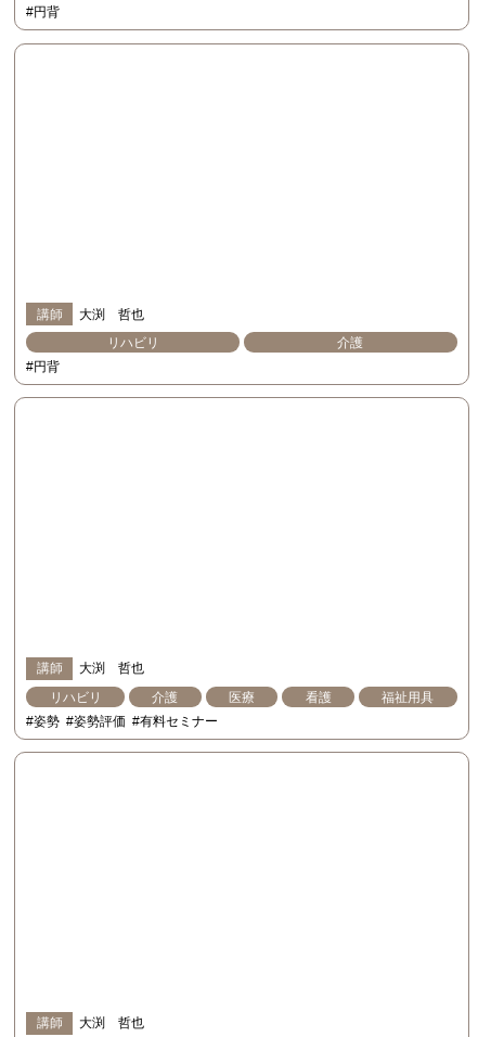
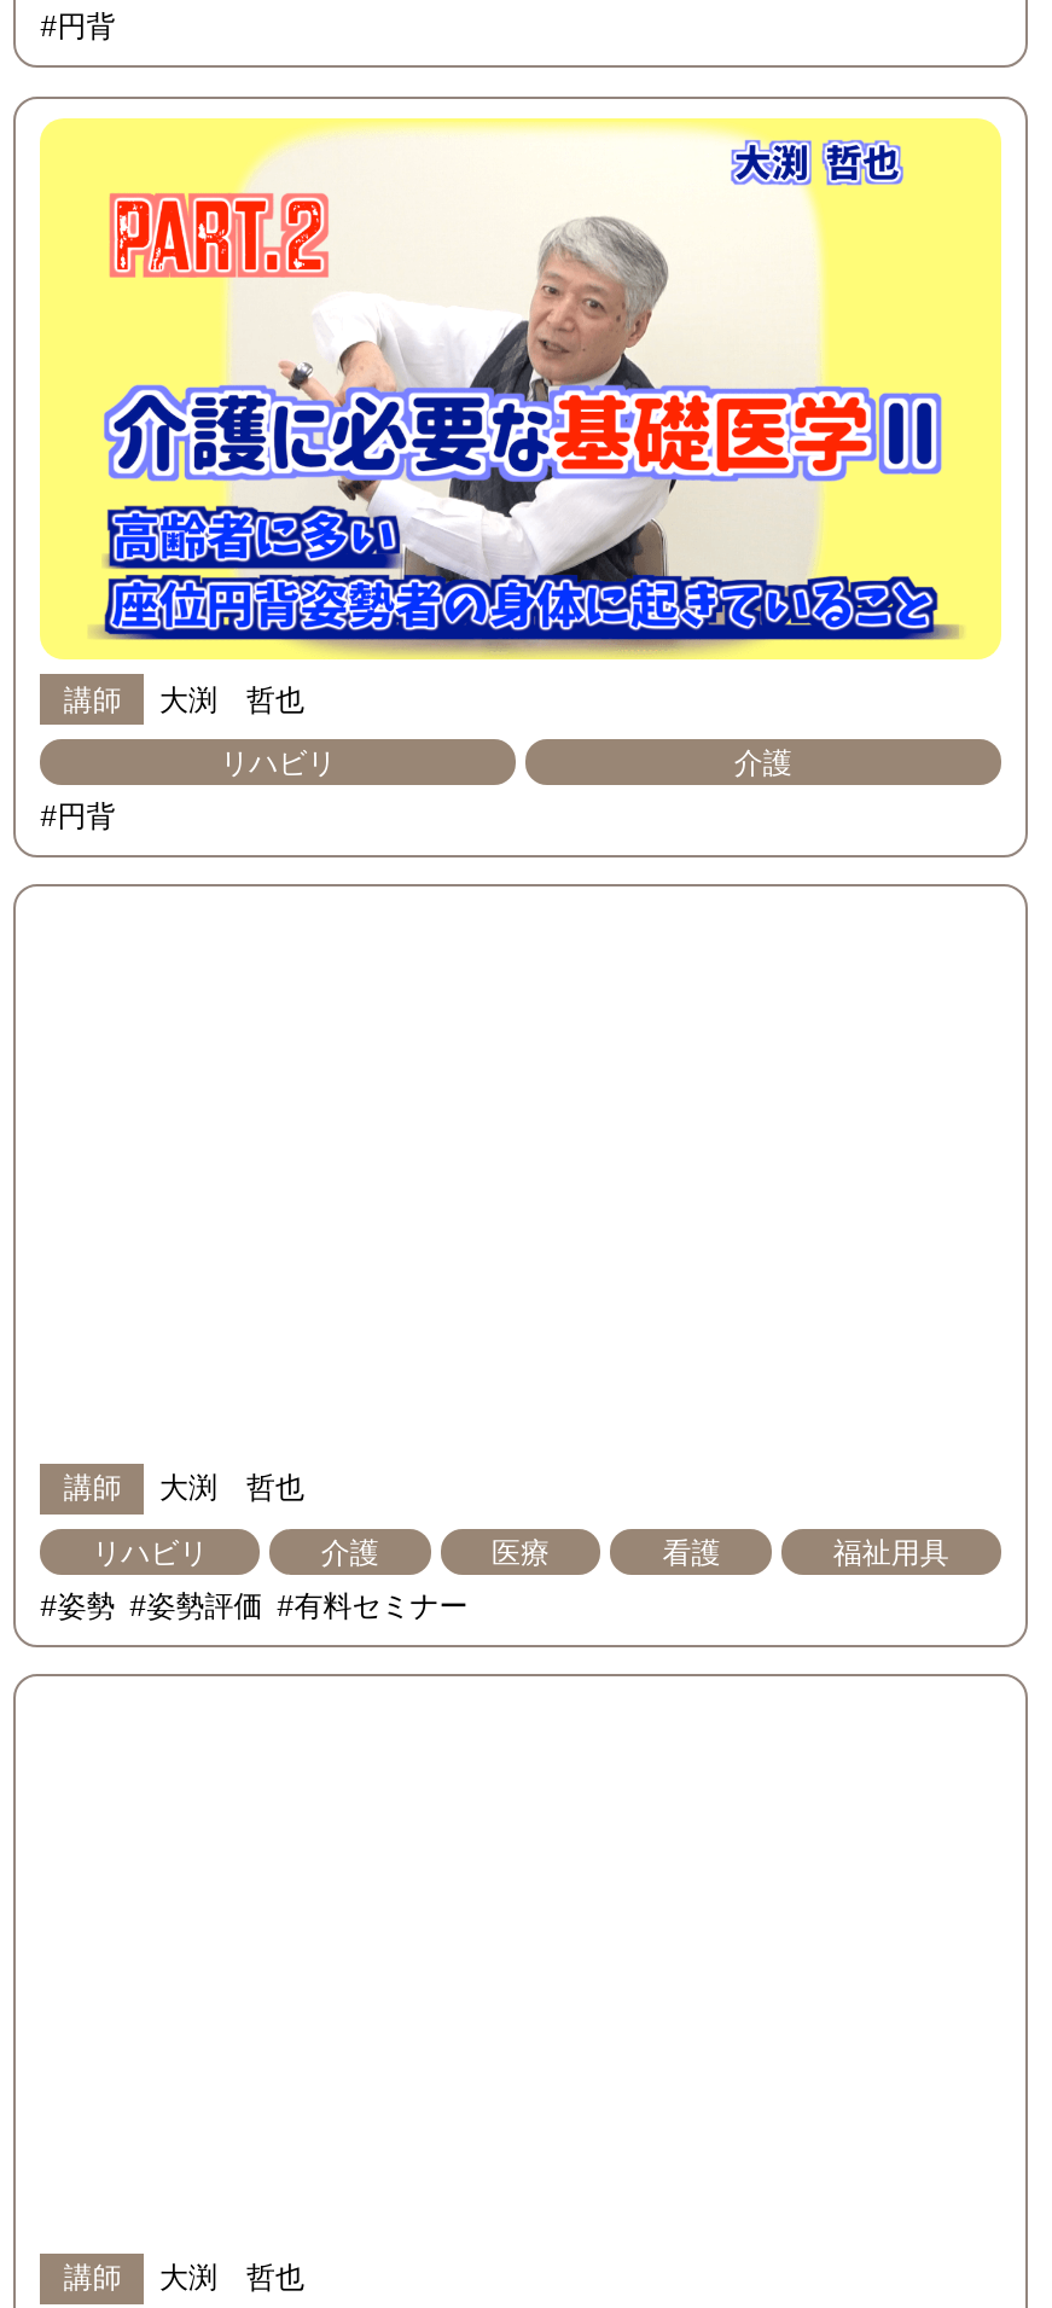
+ [image]
